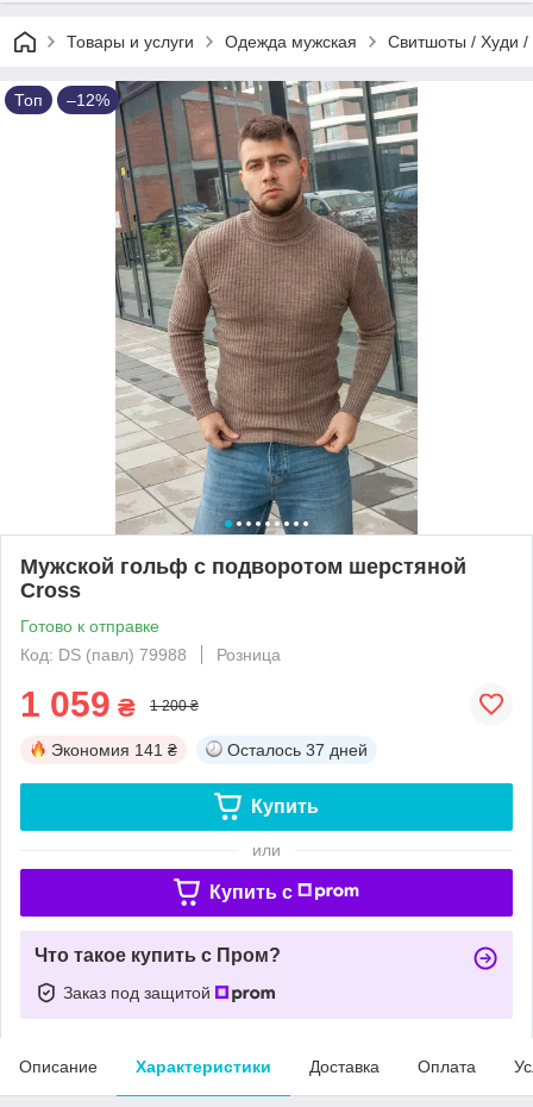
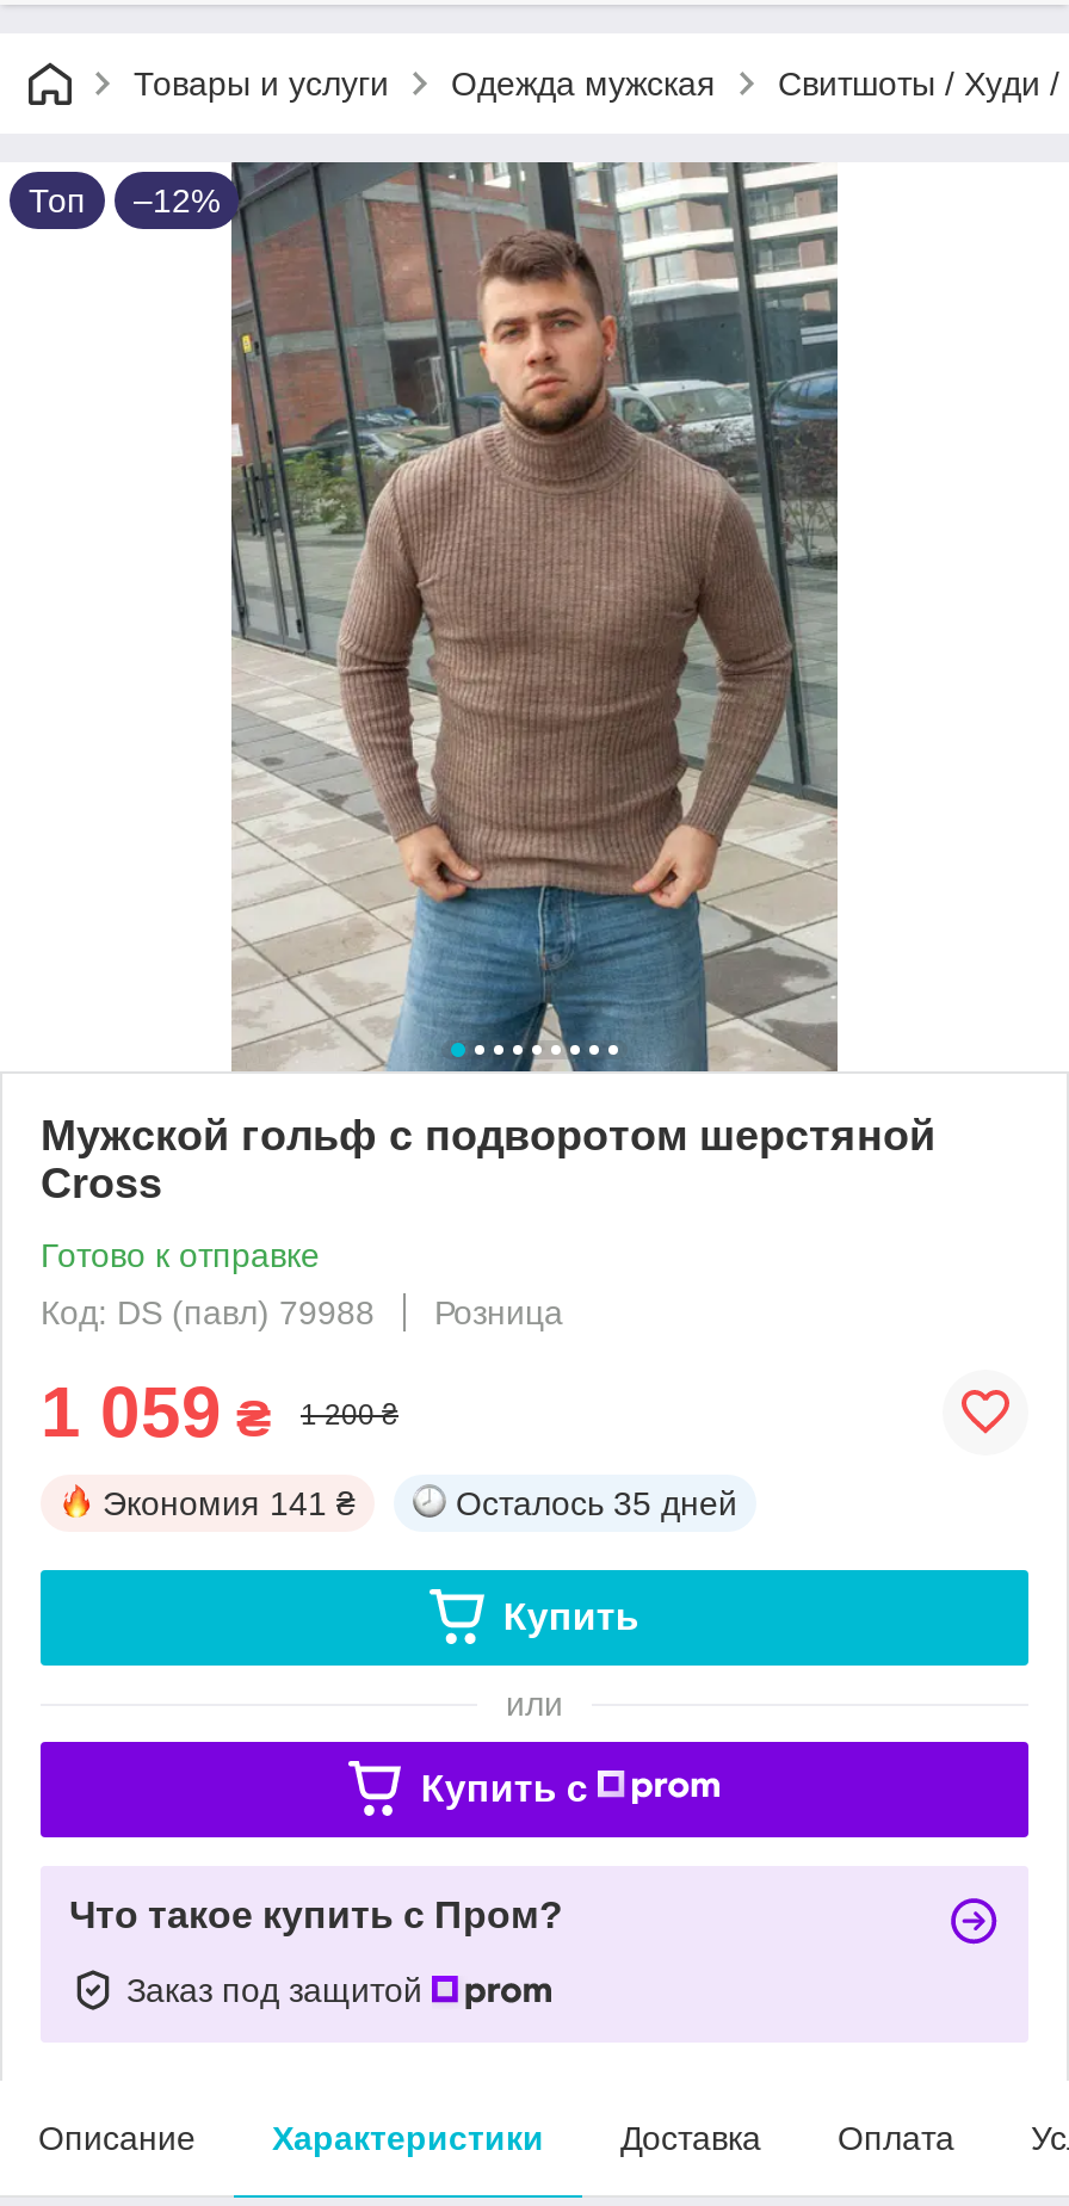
- Осталось 37 дней
+ Осталось 35 дней
